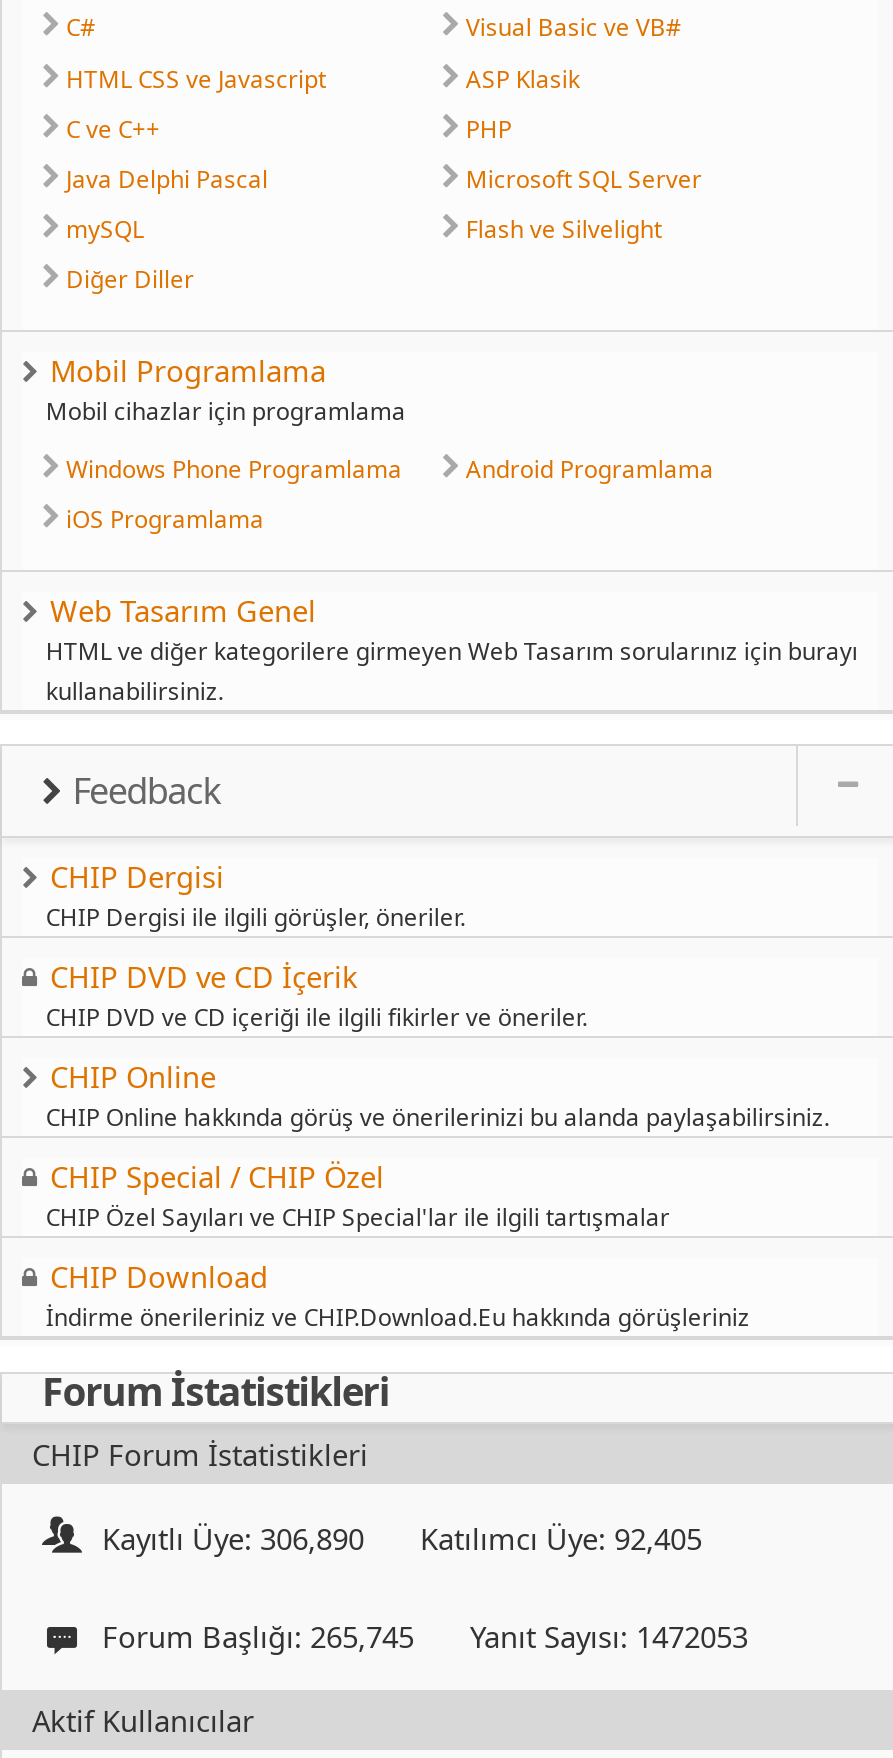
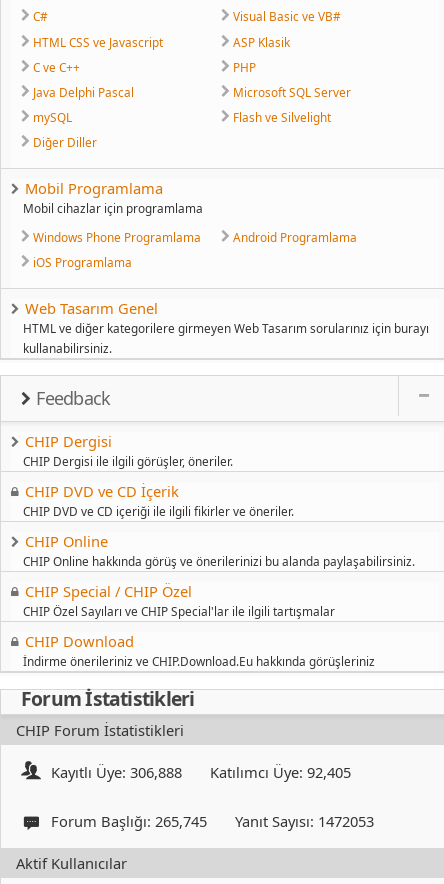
- Kayıtlı Üye: 306,890 Katılımcı Üye: 92,405
+ Kayıtlı Üye: 306,888 Katılımcı Üye: 92,405
